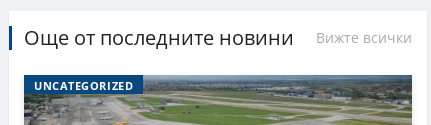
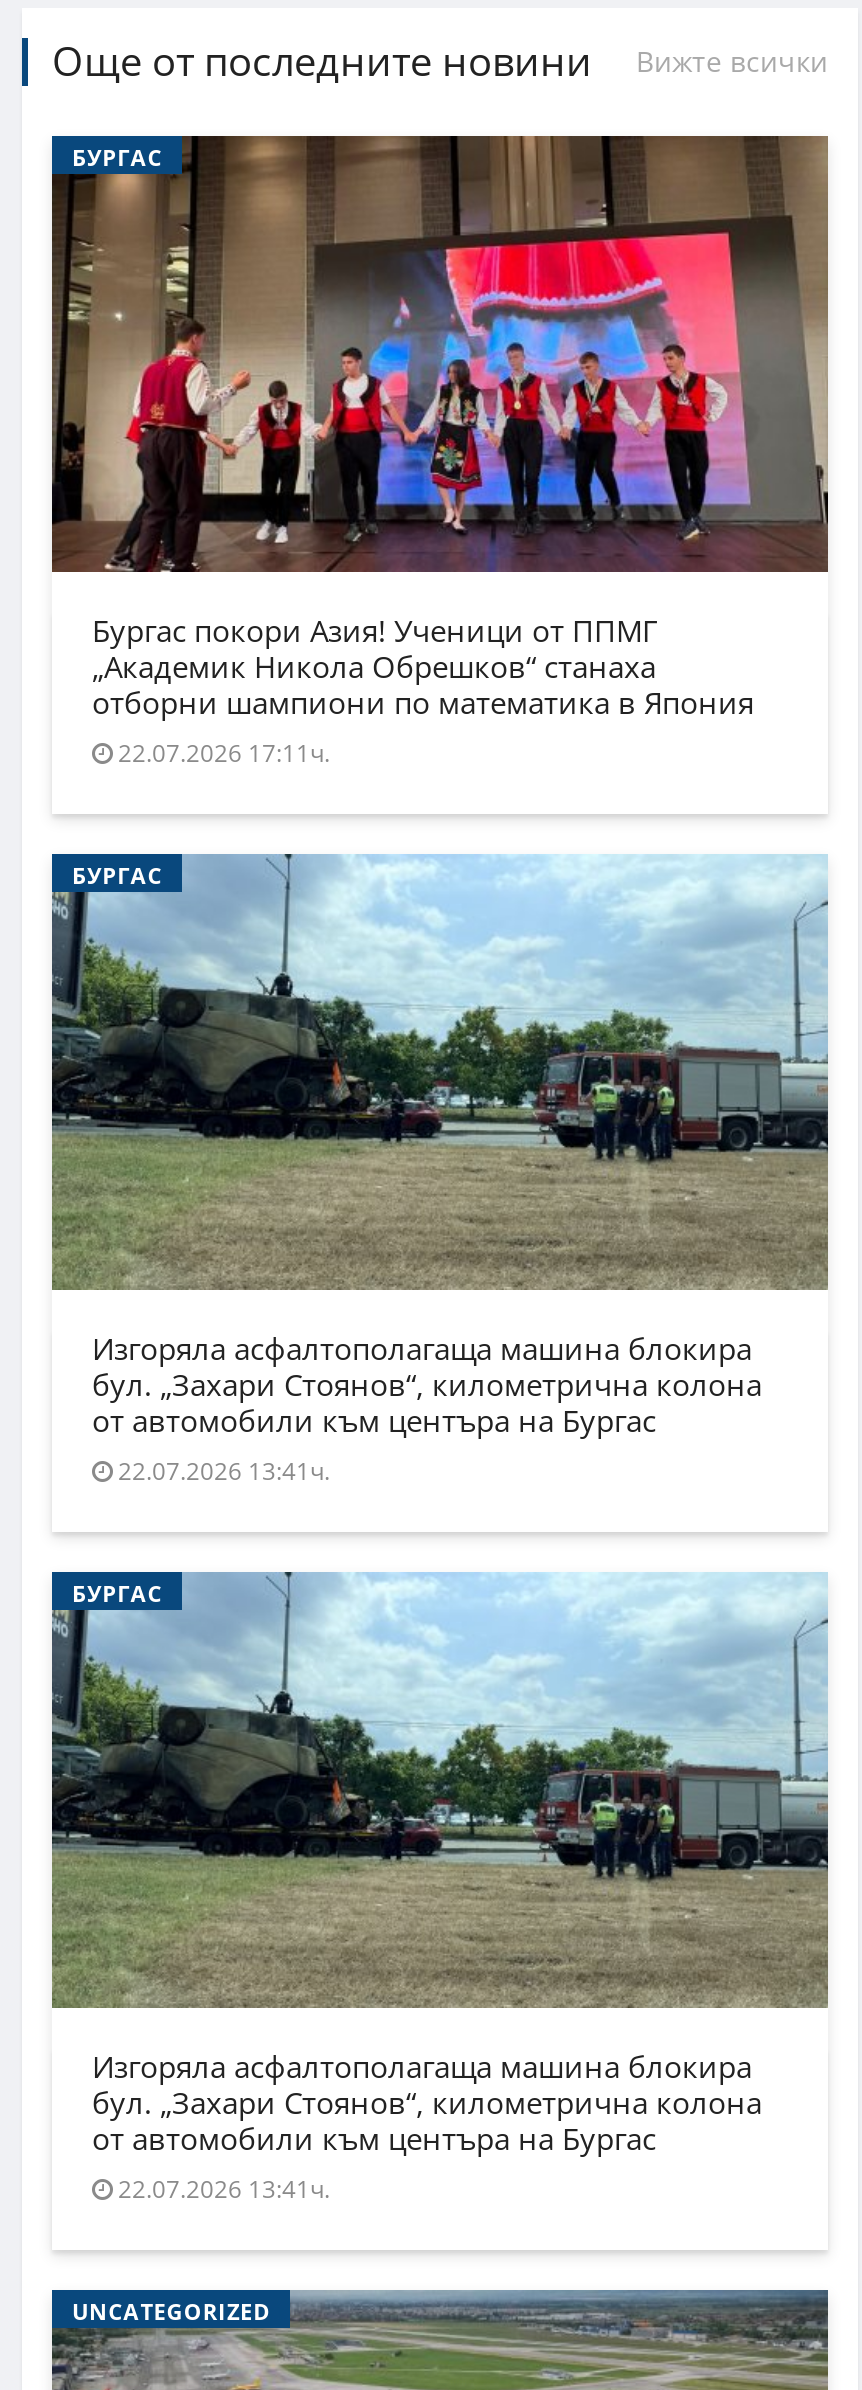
+ [image]
+ БУРГАС

+ [image]
+ БУРГАС

+ [image]
+ БУРГАС

+ Бургас покори Азия! Ученици от ППМГ
+ „Академик Никола Обрешков“ станаха
+ отборни шампиони по математика в Япония
+ 22.07.2026 17:11ч.

+ Изгоряла асфалтополагаща машина блокира
+ бул. „Захари Стоянов“, километрична колона
+ от автомобили към центъра на Бургас
+ 22.07.2026 13:41ч.

+ Изгоряла асфалтополагаща машина блокира
+ бул. „Захари Стоянов“, километрична колона
+ от автомобили към центъра на Бургас
+ 22.07.2026 13:41ч.
